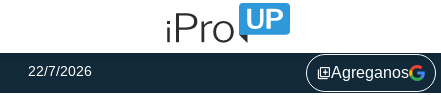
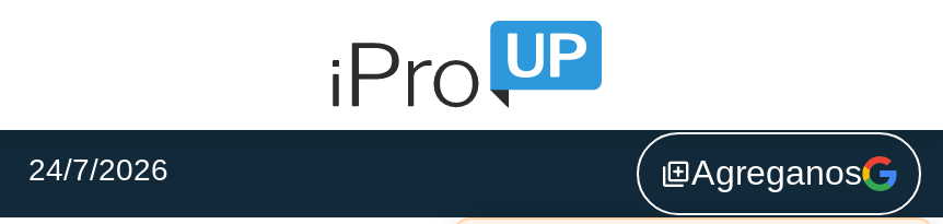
- 22/7/2026
+ 24/7/2026
